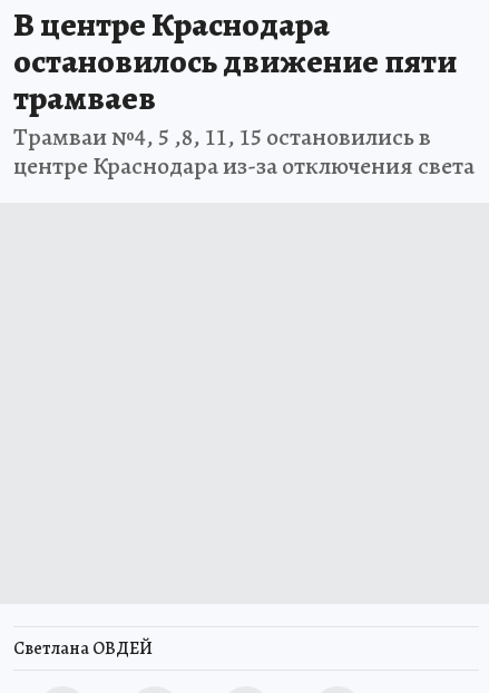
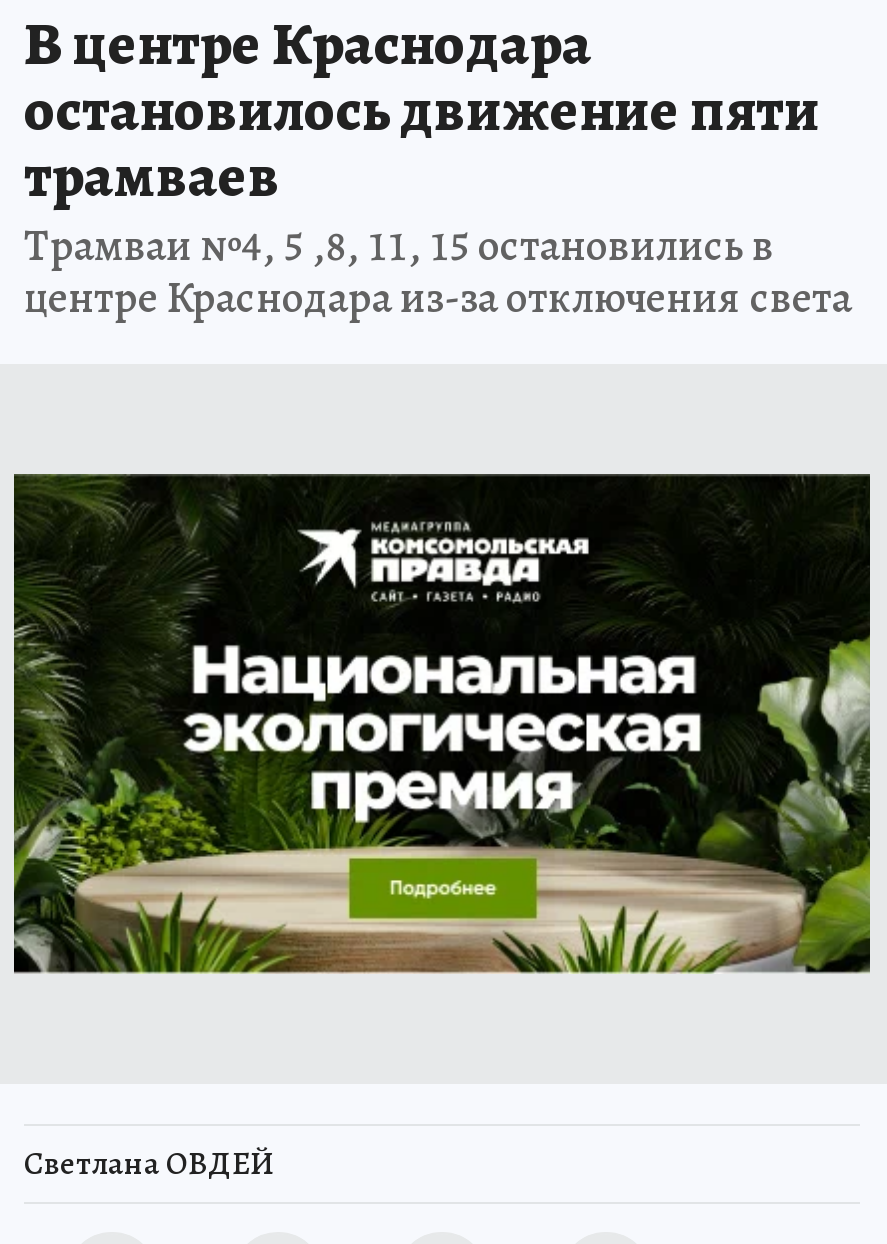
+ [image]
